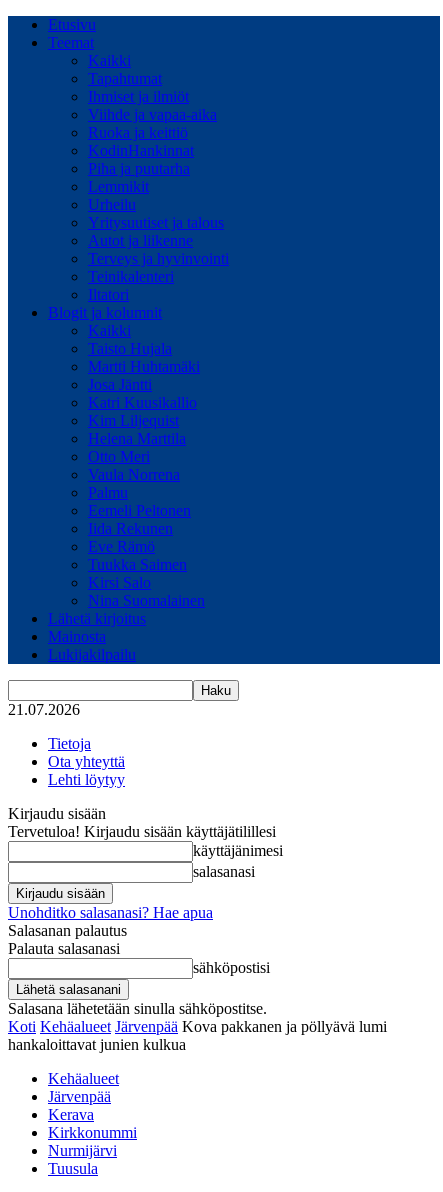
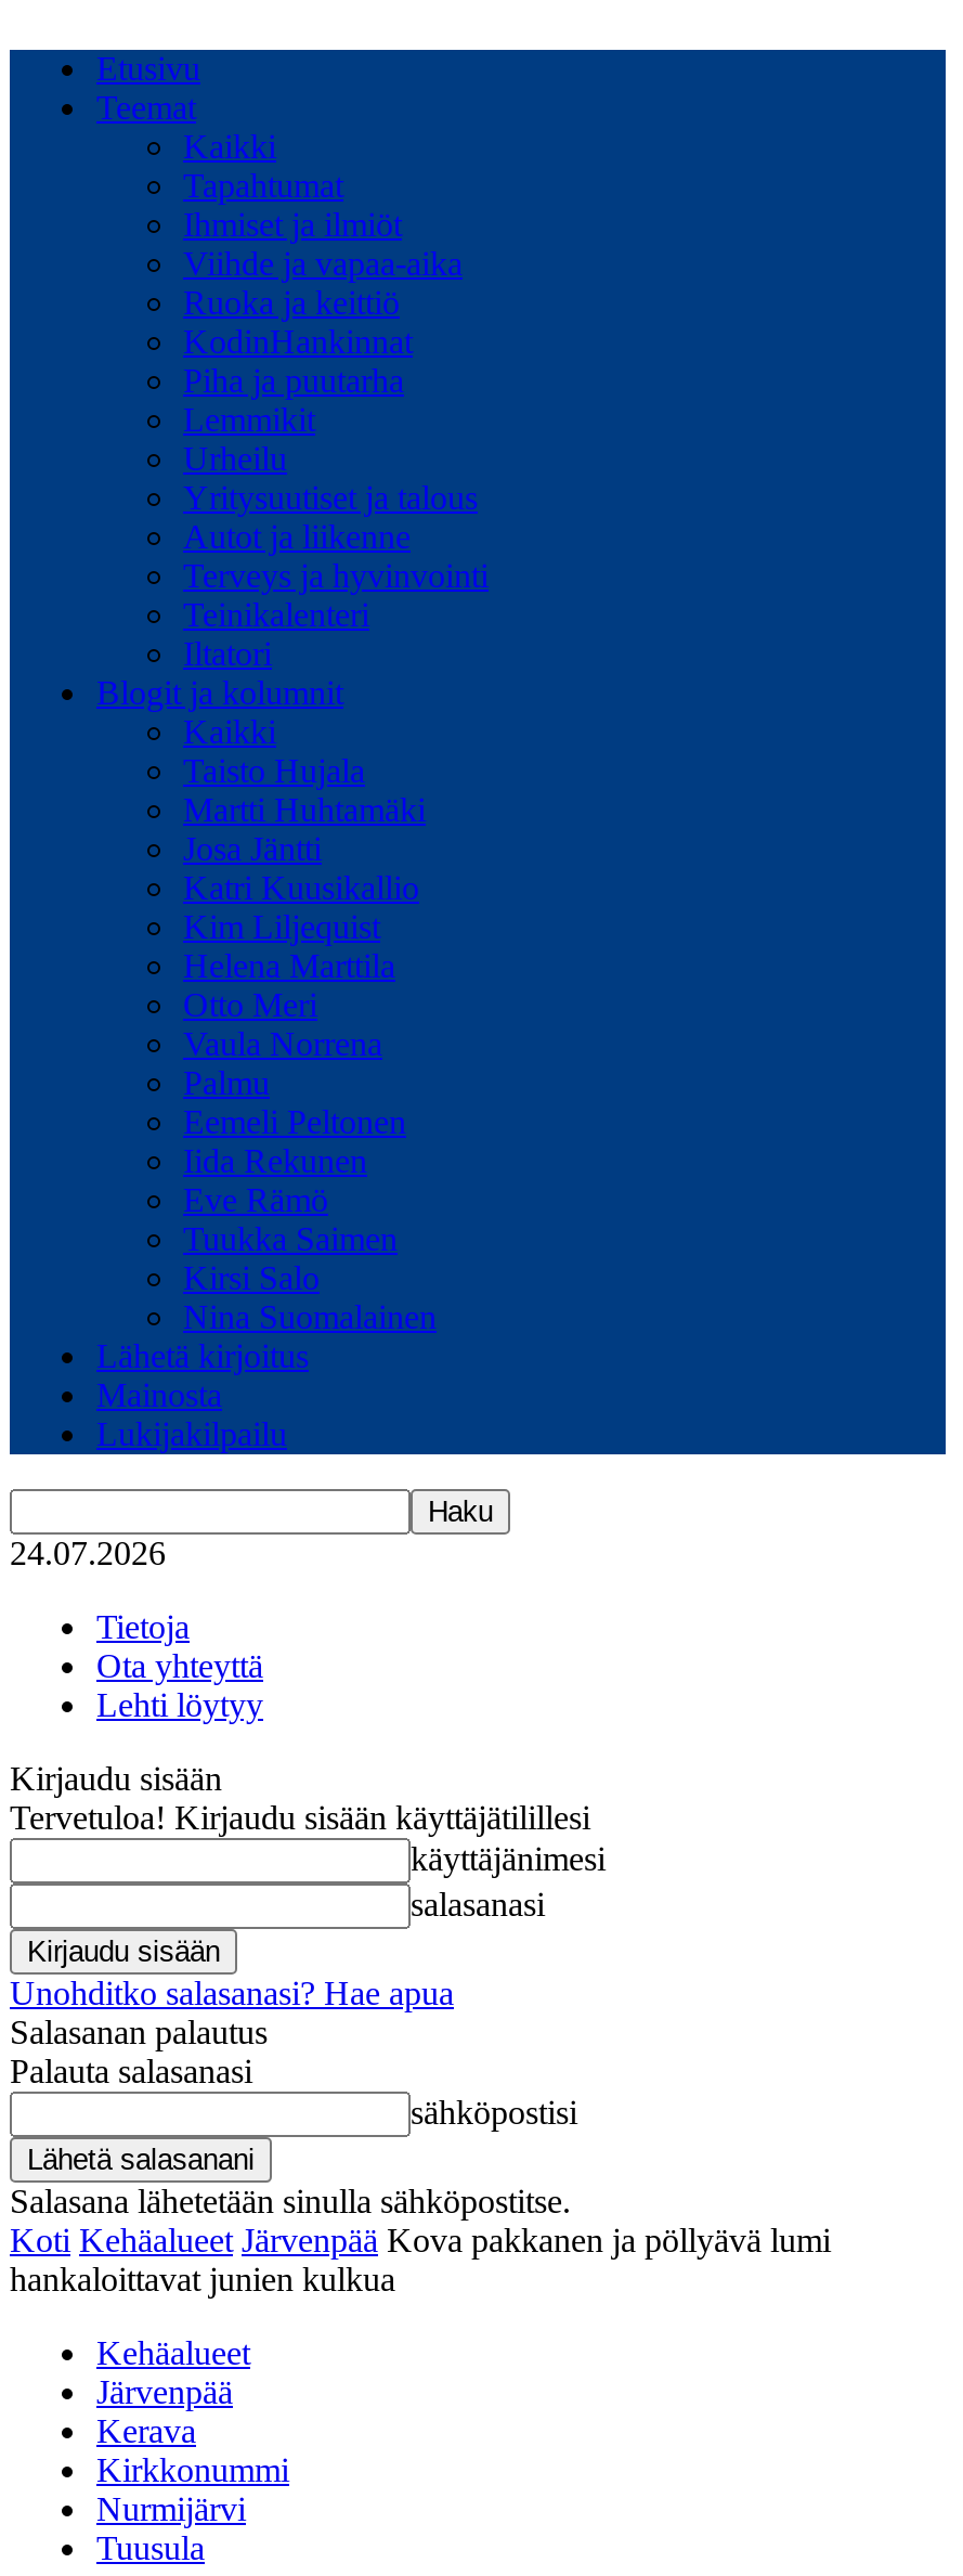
- 21.07.2026
+ 24.07.2026
